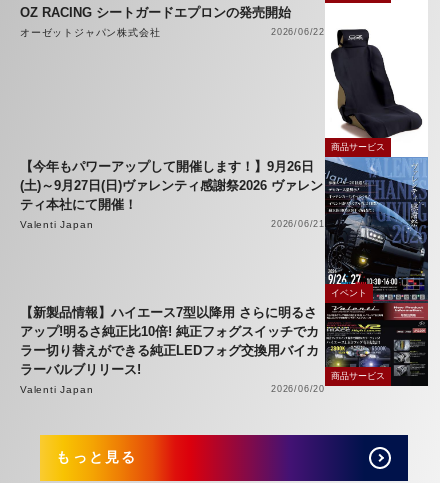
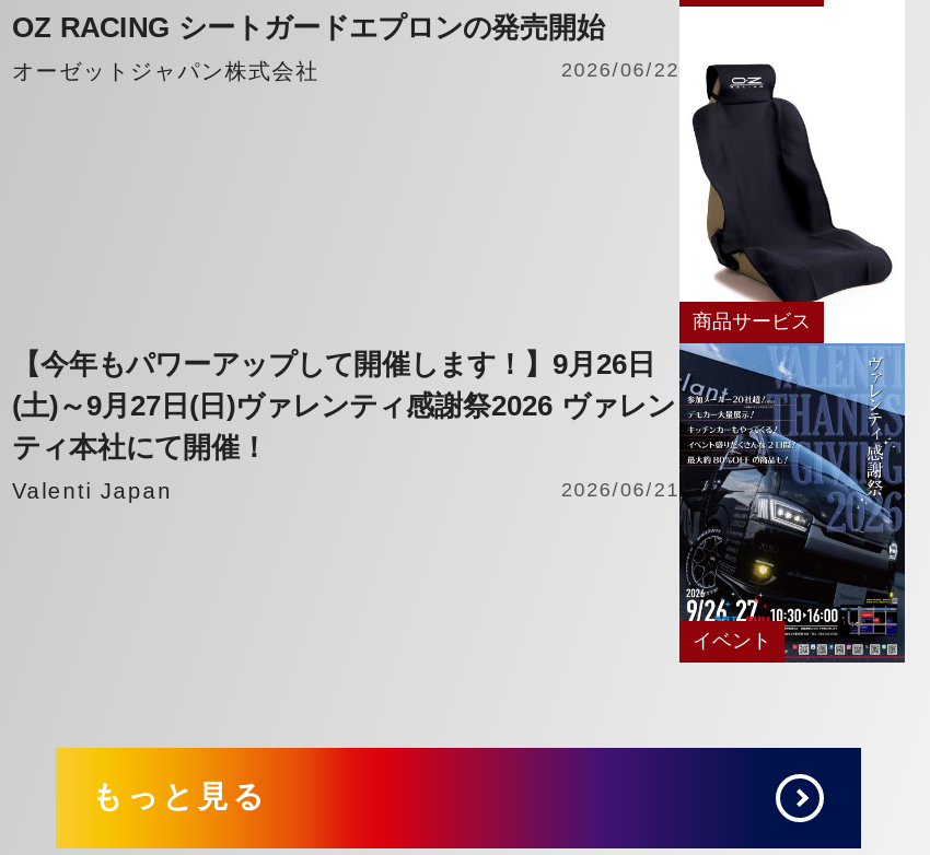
- 【新製品情報】ハイエース7型以降用 さらに明るさ
- アップ!明るさ純正比10倍! 純正フォグスイッチでカ
- ラー切り替えができる純正LEDフォグ交換用バイカ
- ラーバルブリリース!
- Valenti Japan
- 2026/06/20

- [image]
- 商品サービス
